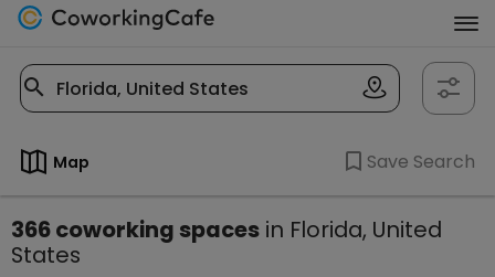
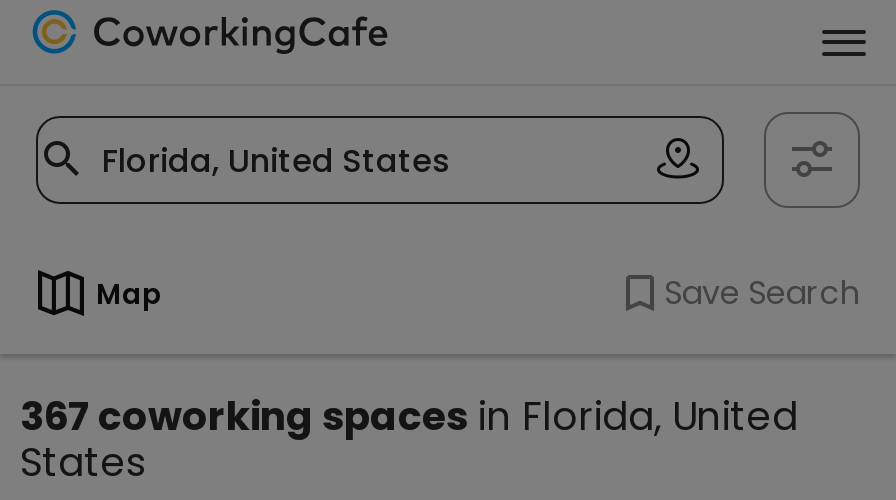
- 366 coworking spaces in Florida, United
+ 367 coworking spaces in Florida, United
